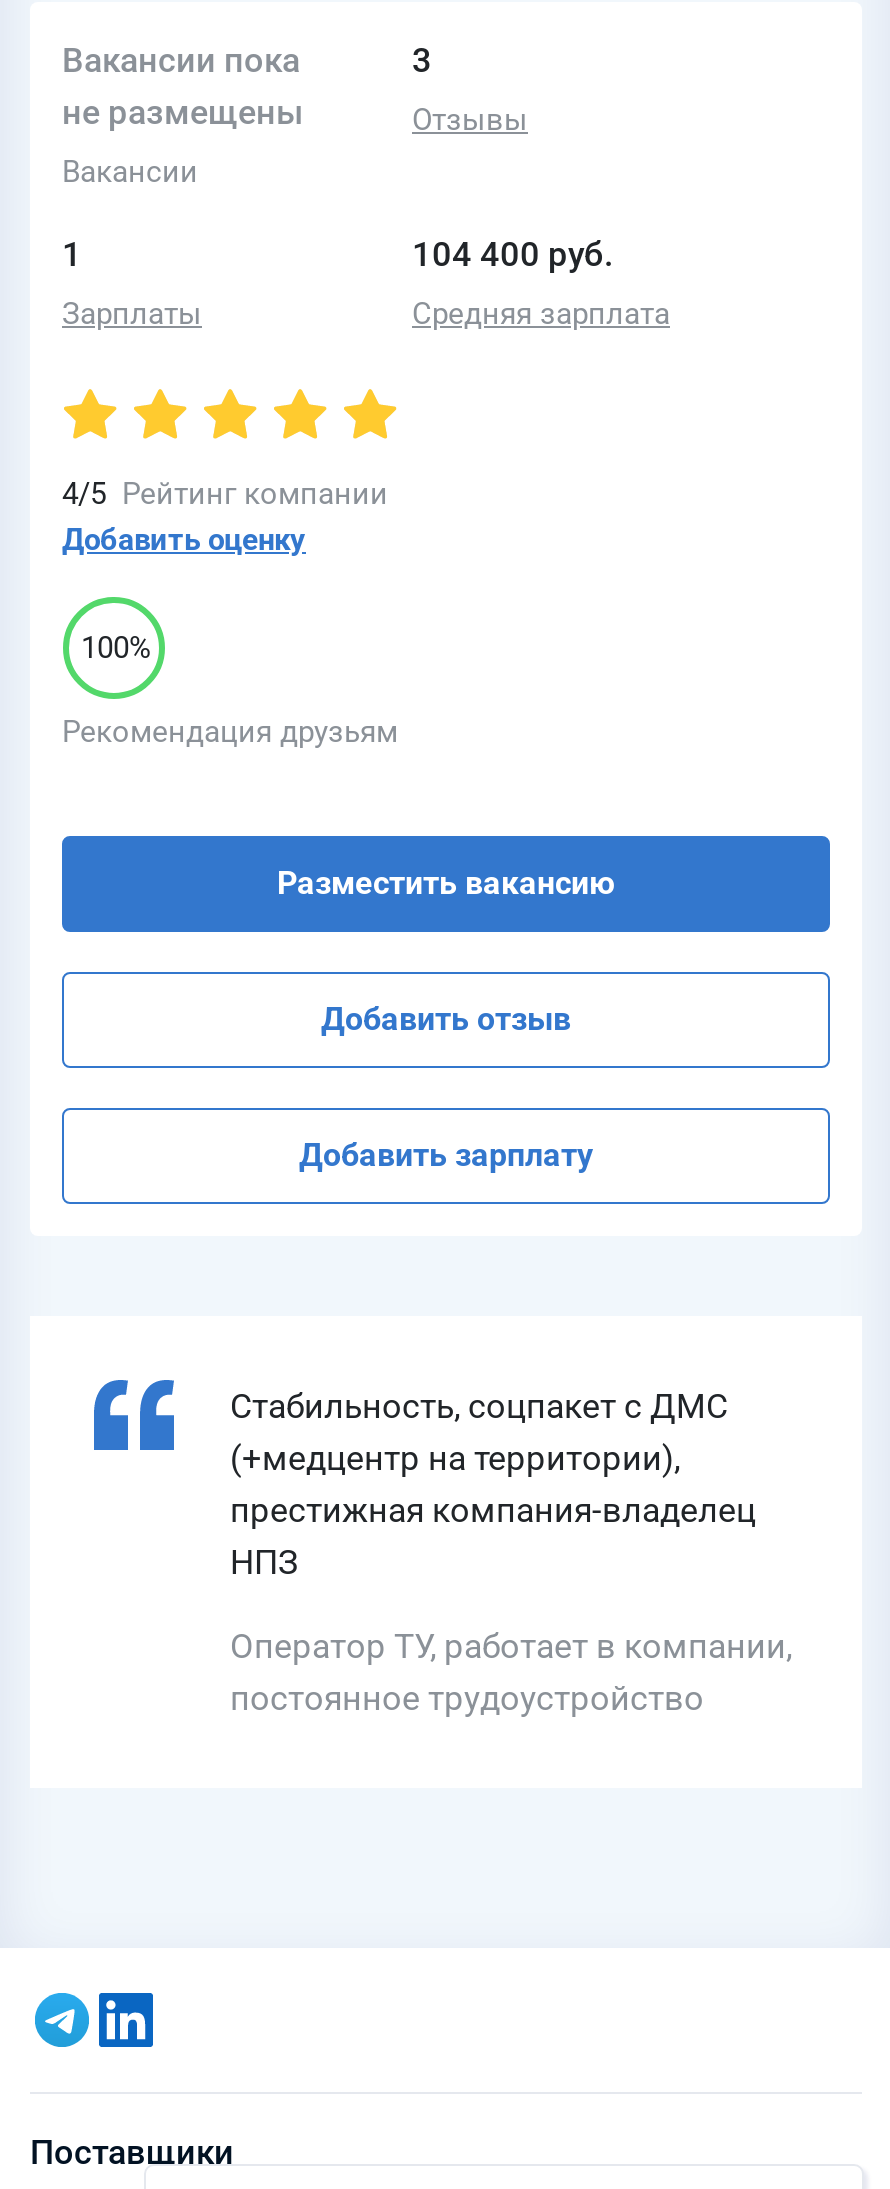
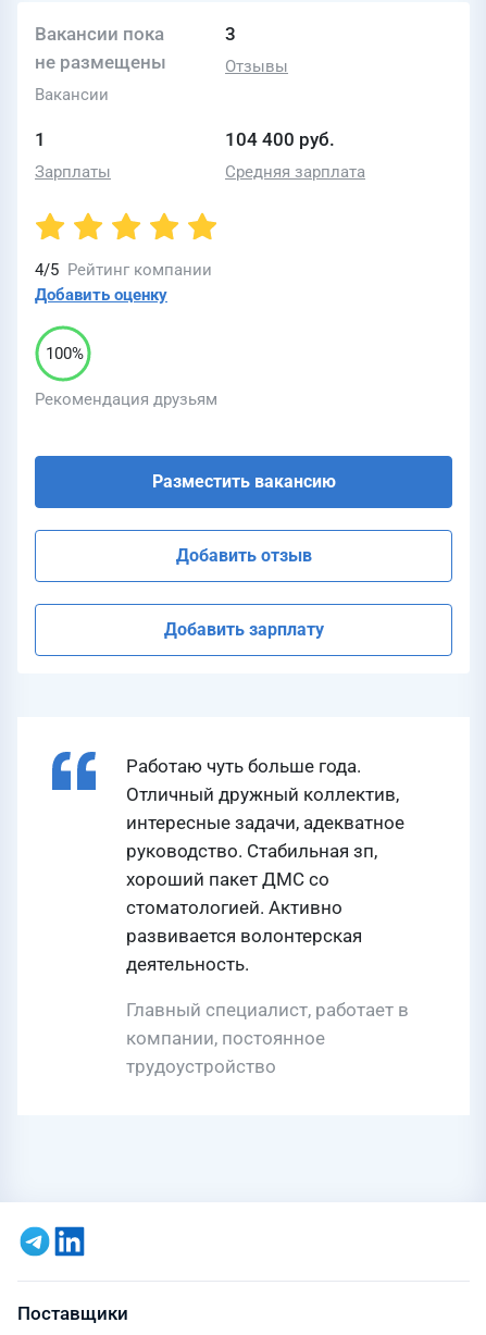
- Стабильность, соцпакет с ДМС
- (+медцентр на территории),
- престижная компания-владелец
- НПЗ
+ Работаю чуть больше года.
+ Отличный дружный коллектив,
+ интересные задачи, адекватное
+ руководство. Стабильная зп,
+ хороший пакет ДМС со
+ стоматологией. Активно
+ развивается волонтерская
+ деятельность.

- Оператор ТУ, работает в компании,
- постоянное трудоустройство
+ Главный специалист, работает в
+ компании, постоянное
+ трудоустройство
